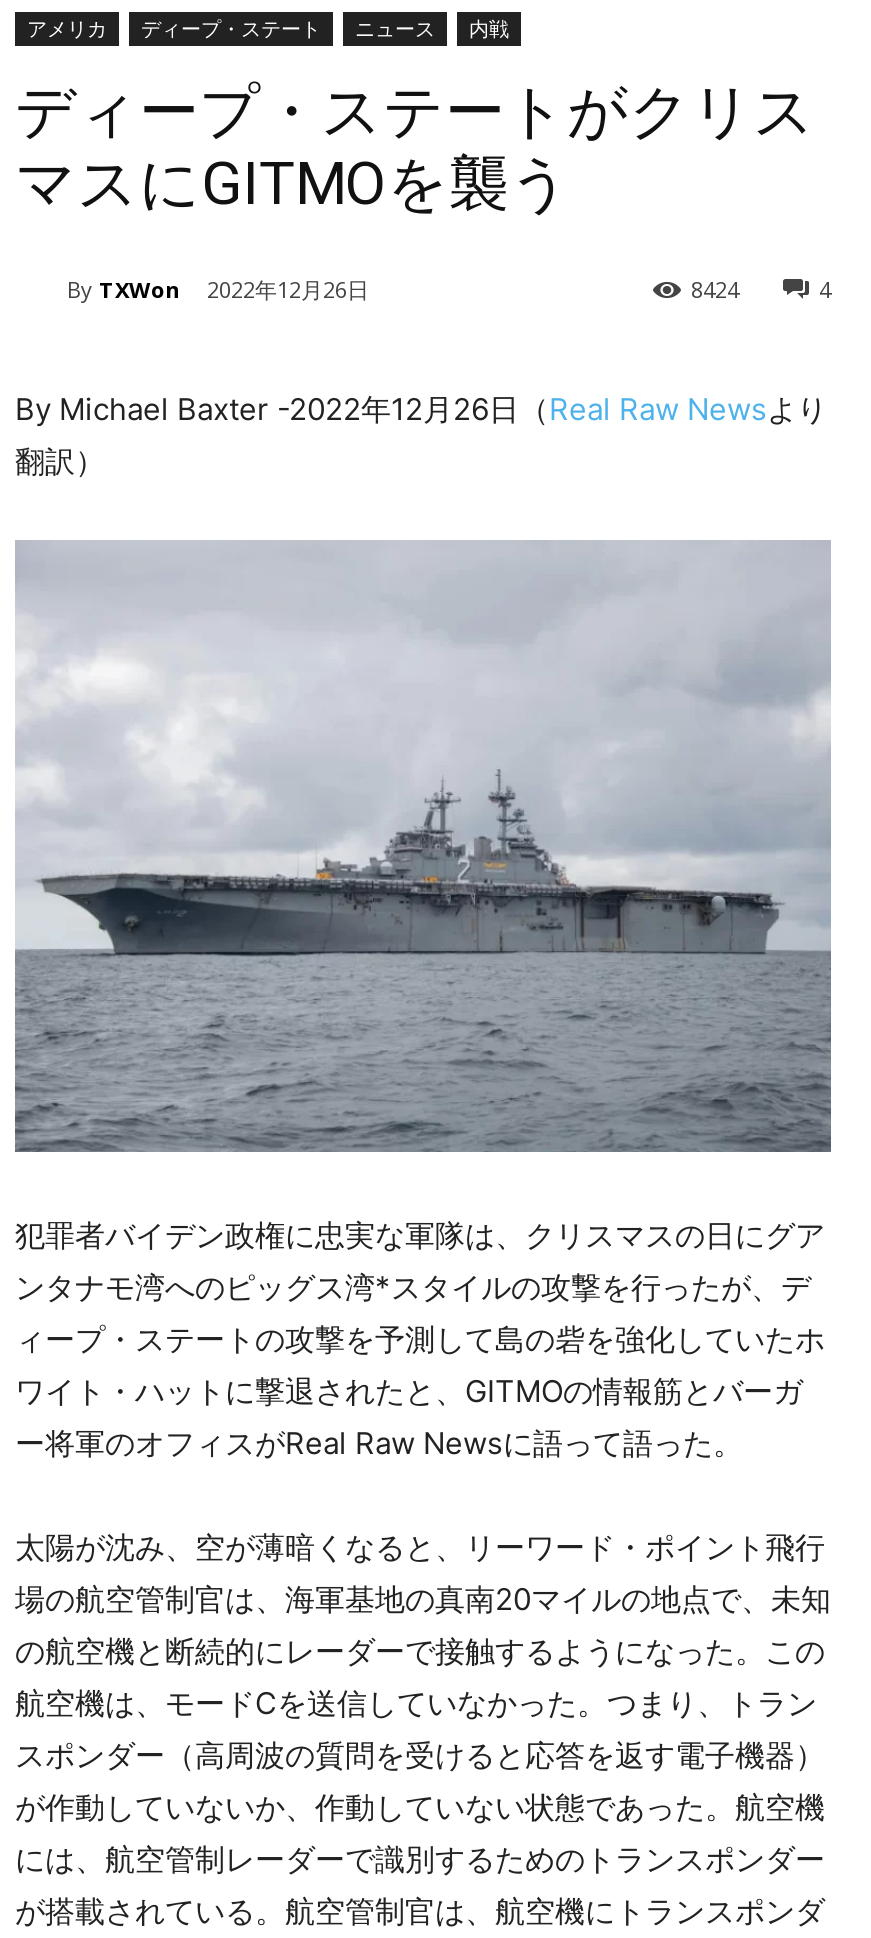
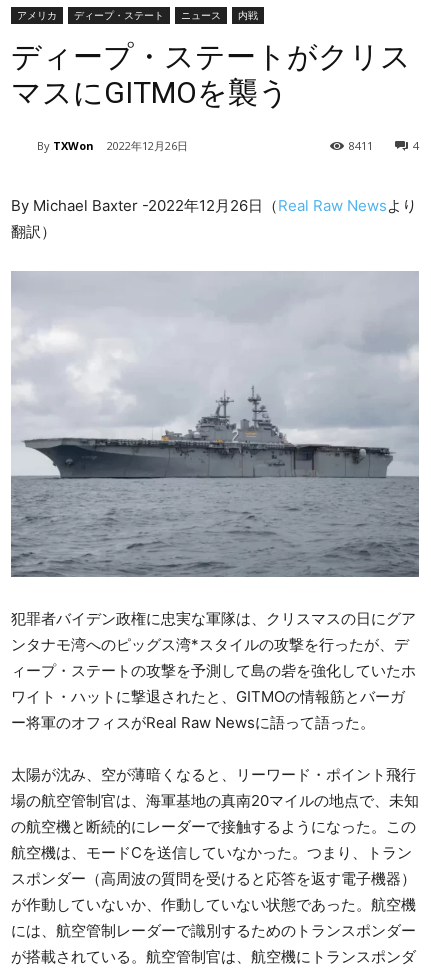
- 8424
+ 8411
